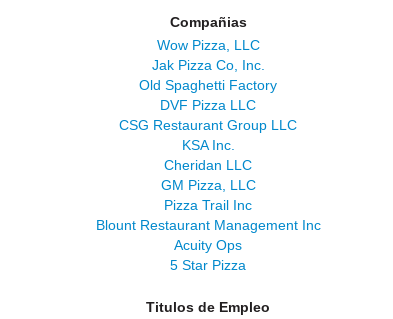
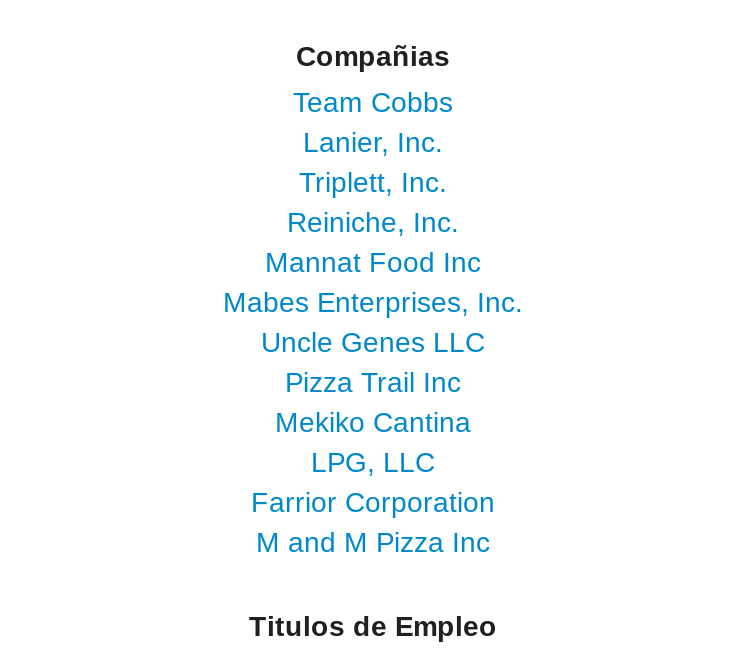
- Wow Pizza, LLC
- Jak Pizza Co, Inc.
- Old Spaghetti Factory
- DVF Pizza LLC
- CSG Restaurant Group LLC
- KSA Inc.
- Cheridan LLC
- GM Pizza, LLC
+ Team Cobbs
+ Lanier, Inc.
+ Triplett, Inc.
+ Reiniche, Inc.
+ Mannat Food Inc
+ Mabes Enterprises, Inc.
+ Uncle Genes LLC

moved up: Pizza Trail Inc

- Blount Restaurant Management Inc
- Acuity Ops
- 5 Star Pizza
+ Mekiko Cantina
+ LPG, LLC
+ Farrior Corporation
+ M and M Pizza Inc
